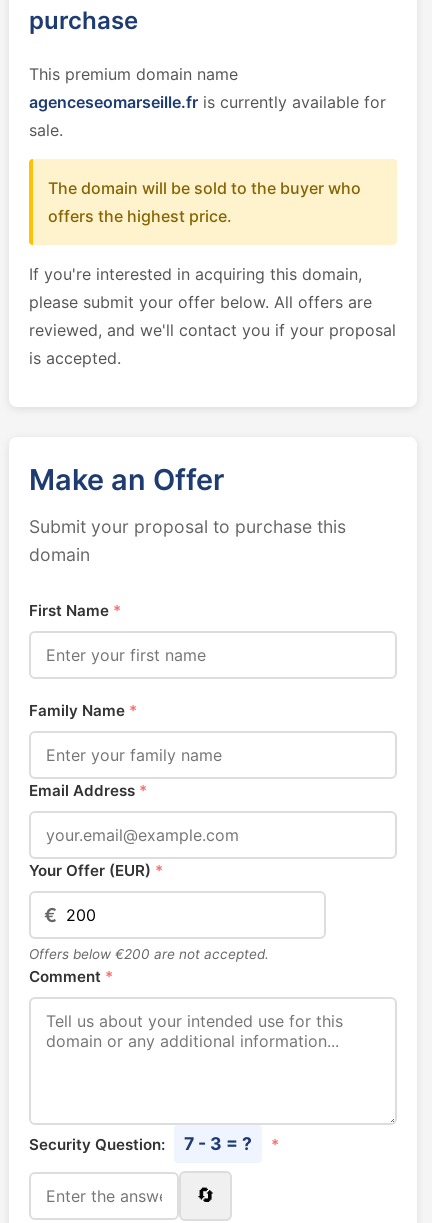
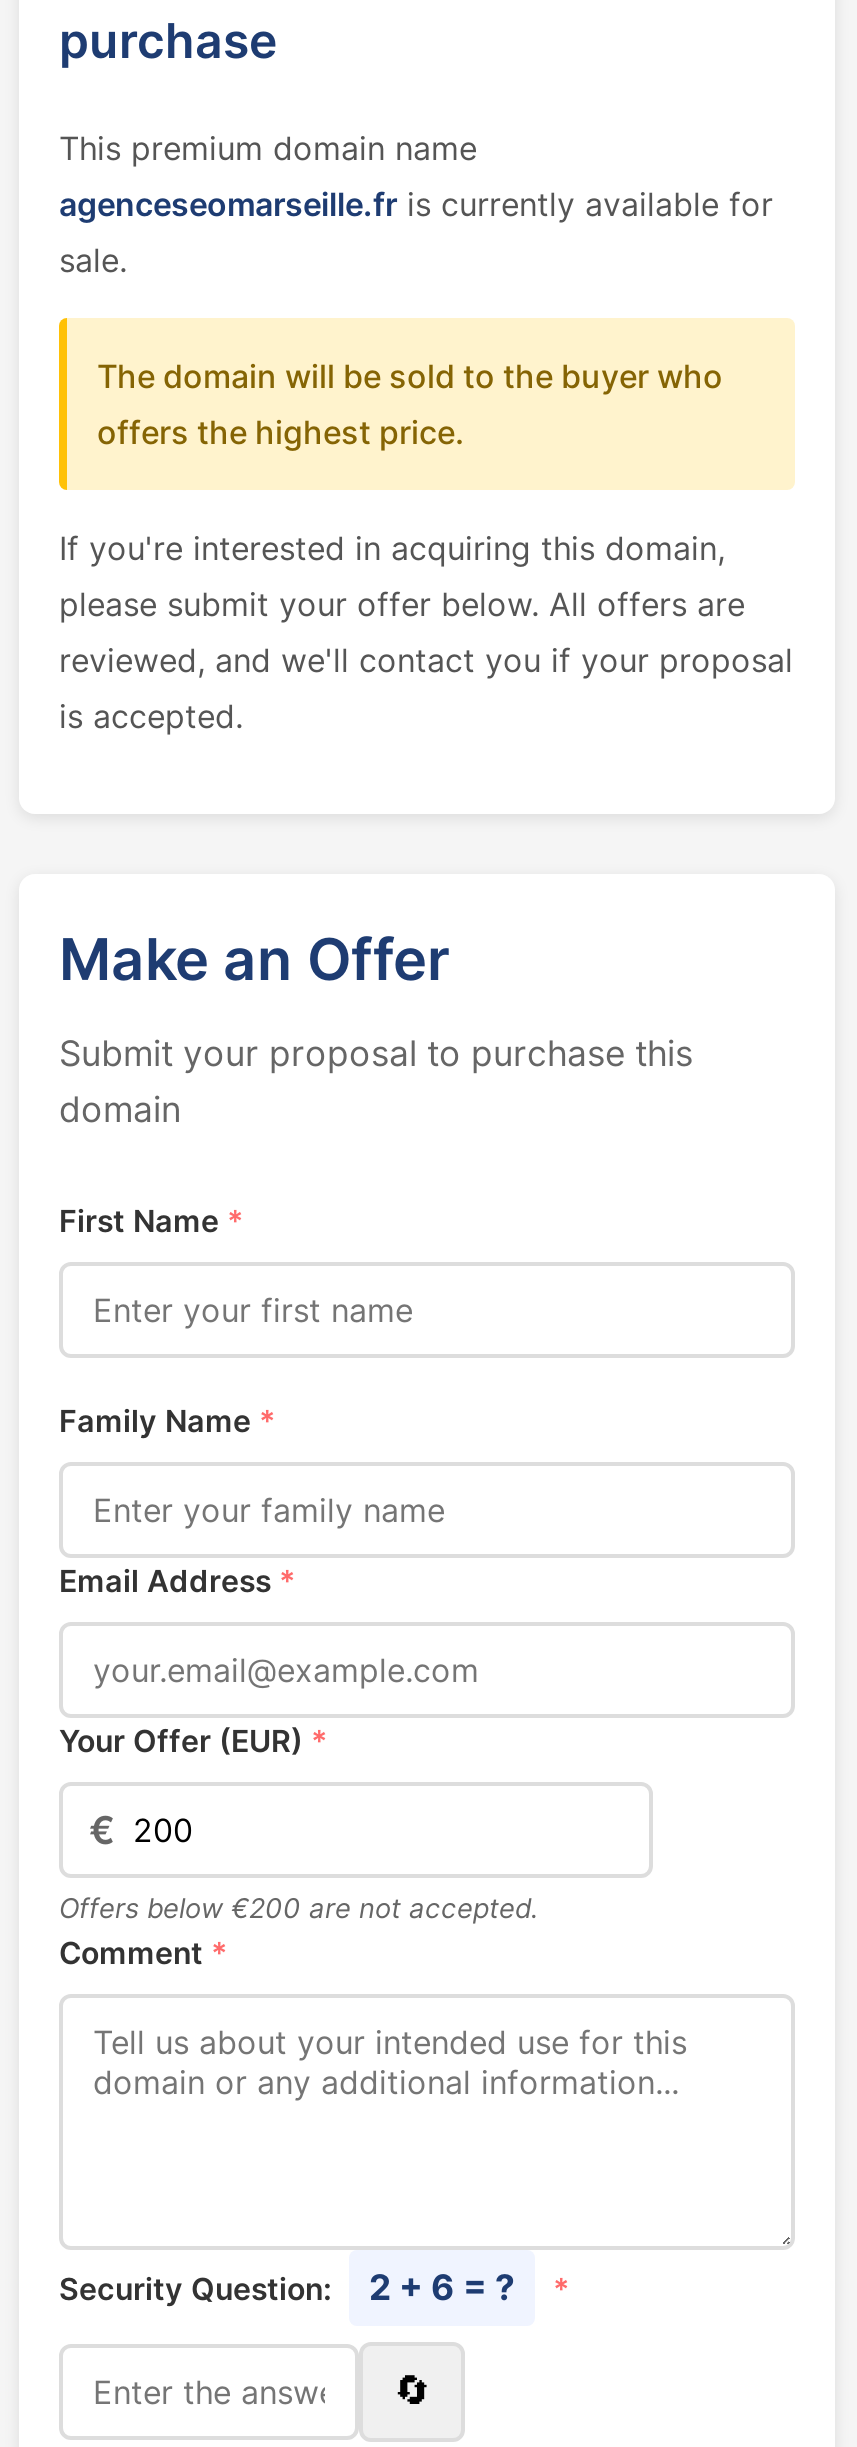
- 7 - 3 = ?
+ 2 + 6 = ?
